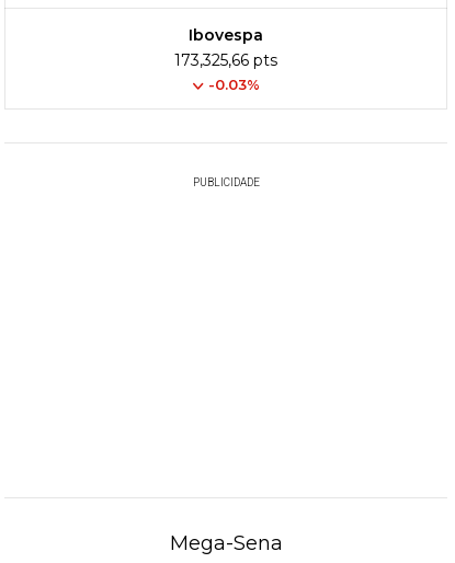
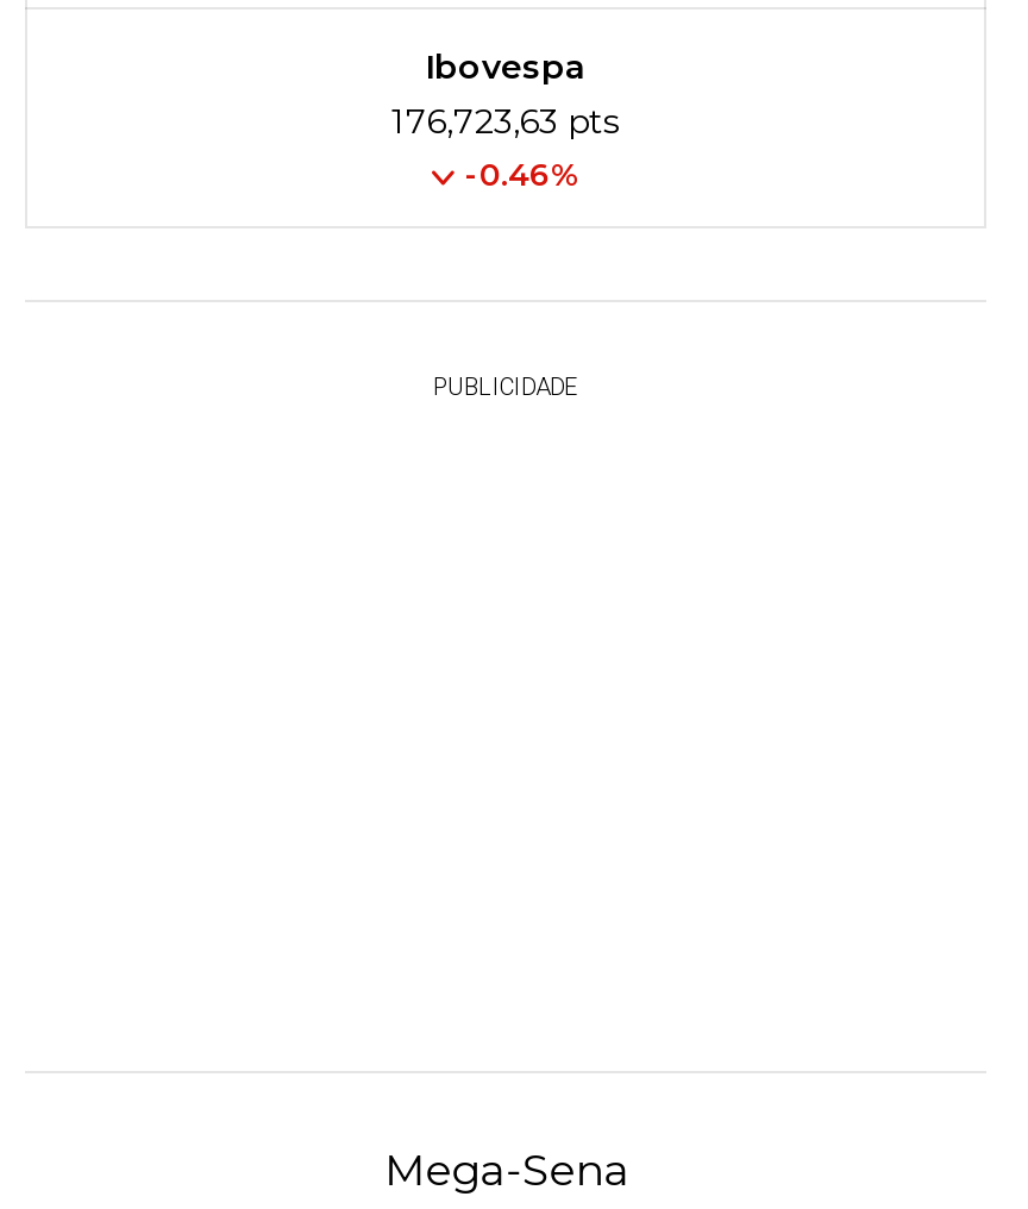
- 173,325,66 pts
+ 176,723,63 pts

- -0.03%
+ -0.46%
